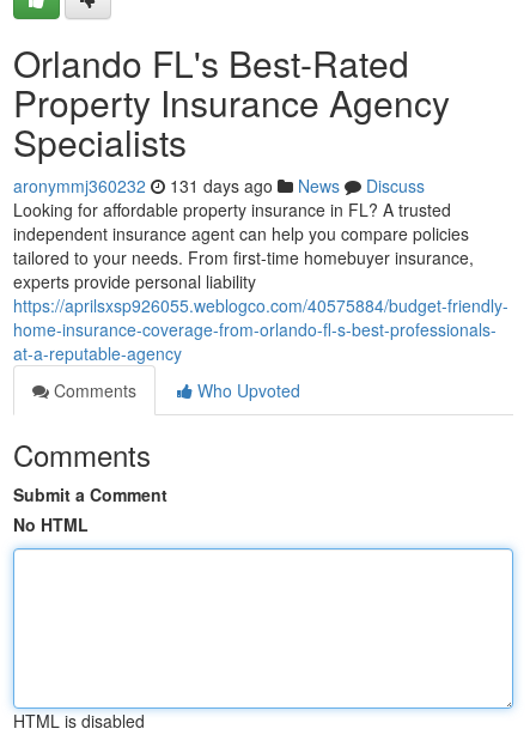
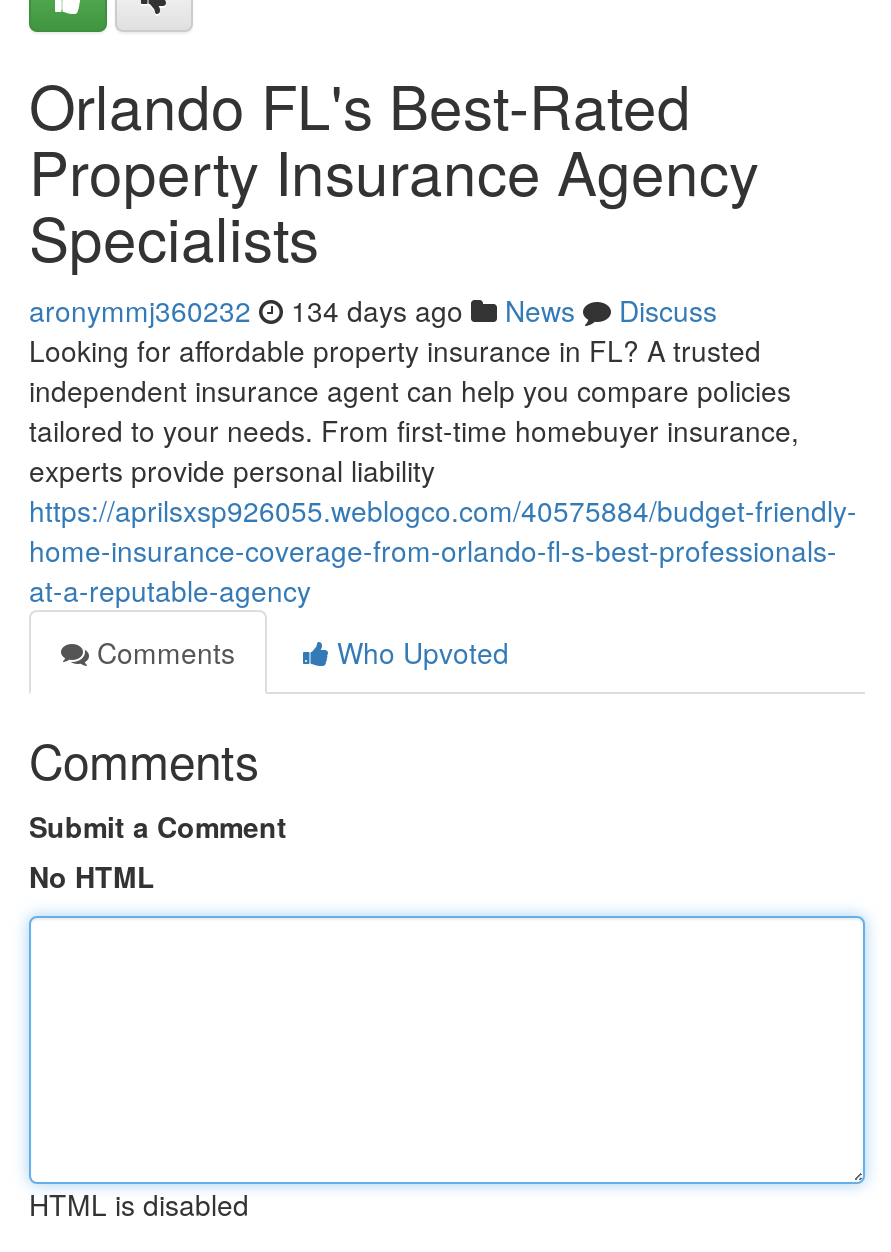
- aronymmj360232 131 days ago News Discuss
+ aronymmj360232 134 days ago News Discuss
